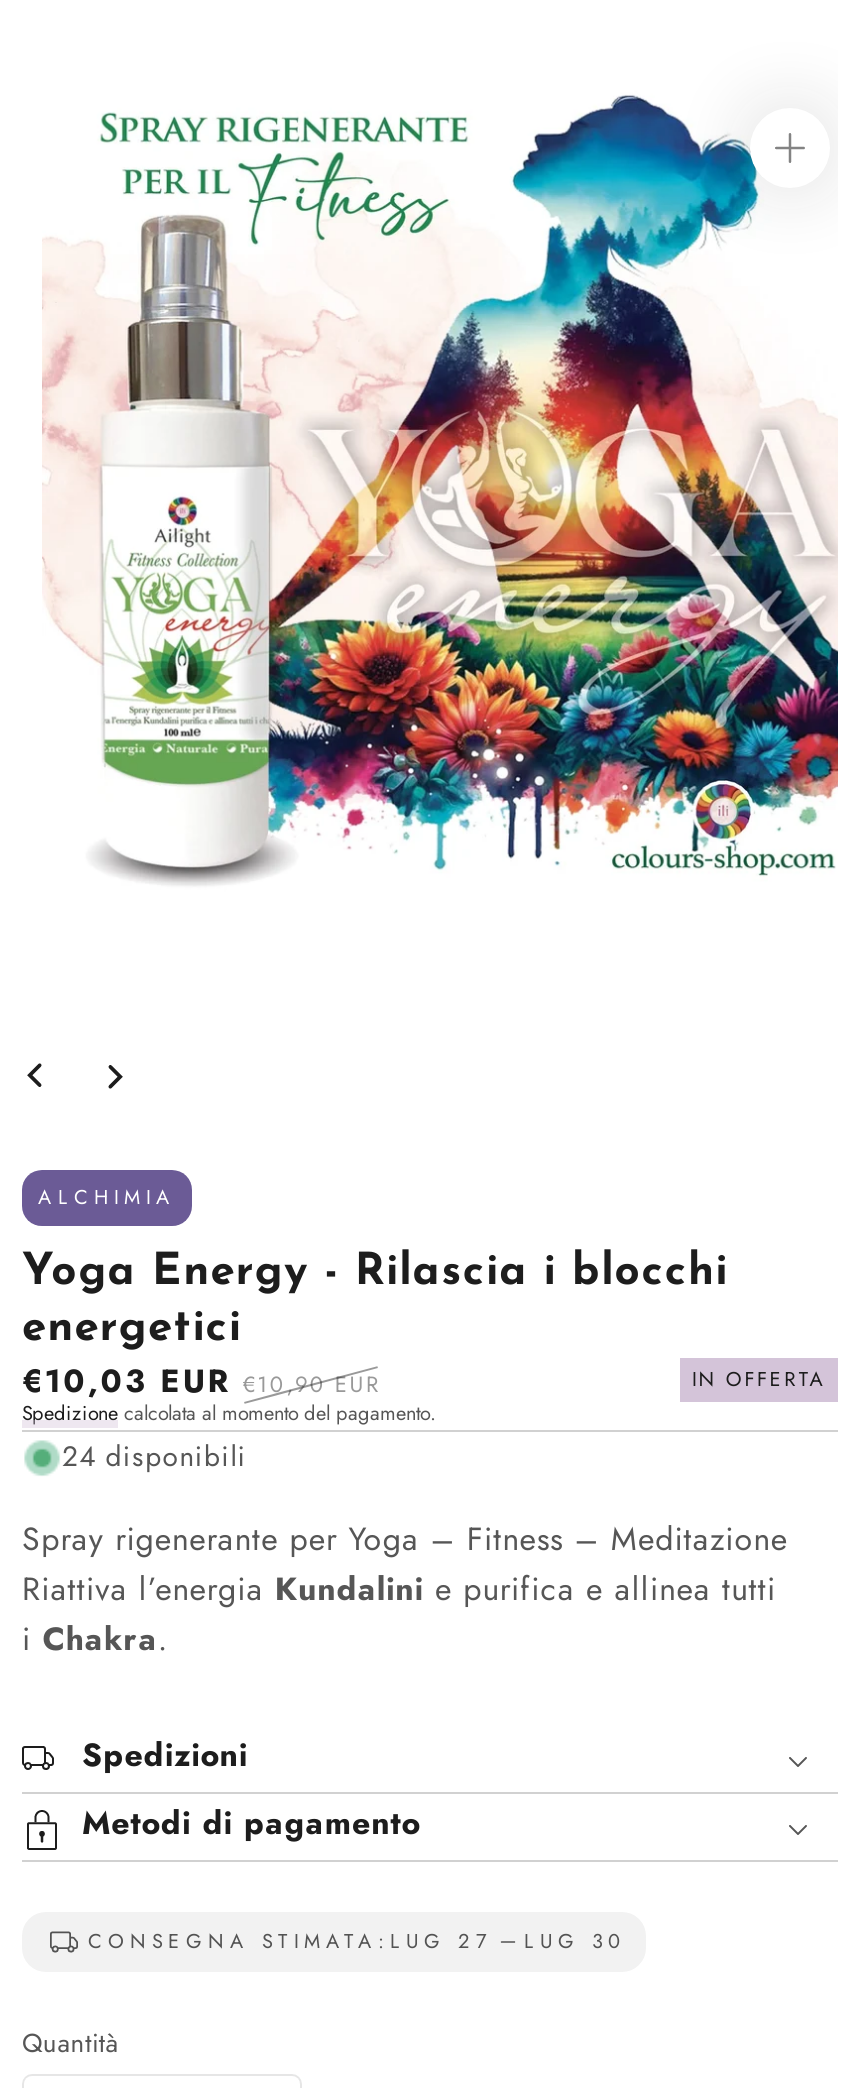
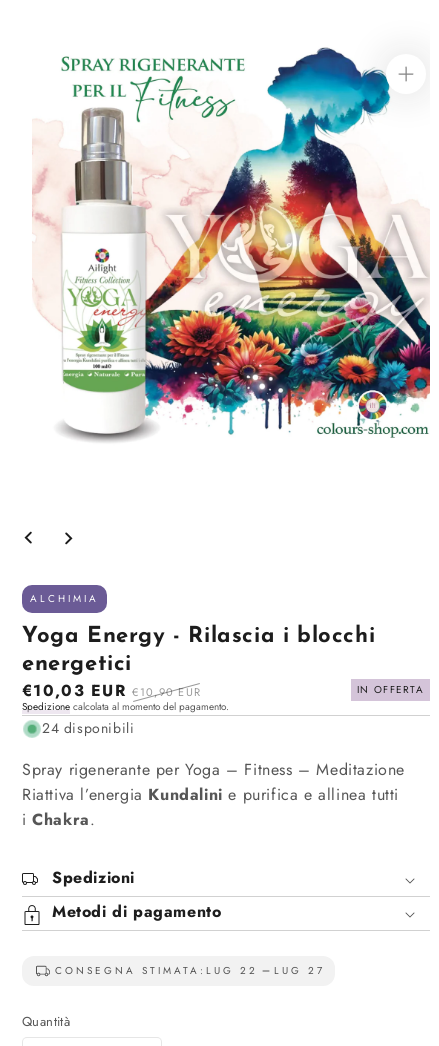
- CONSEGNA STIMATA: LUG 27
+ CONSEGNA STIMATA: LUG 22

- LUG 30
+ LUG 27
